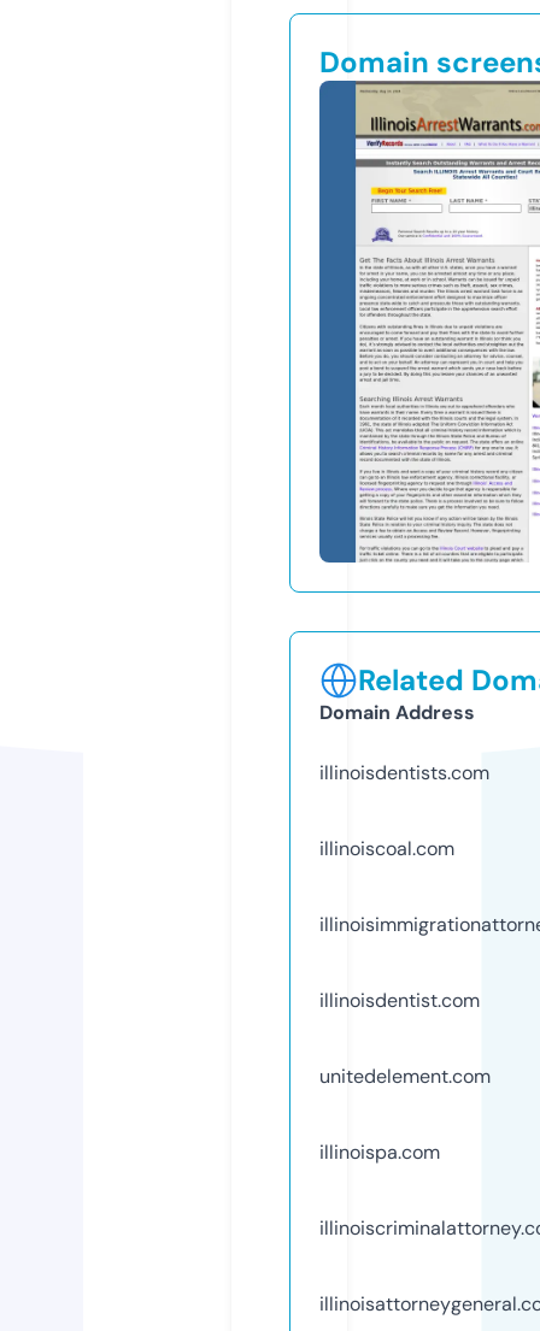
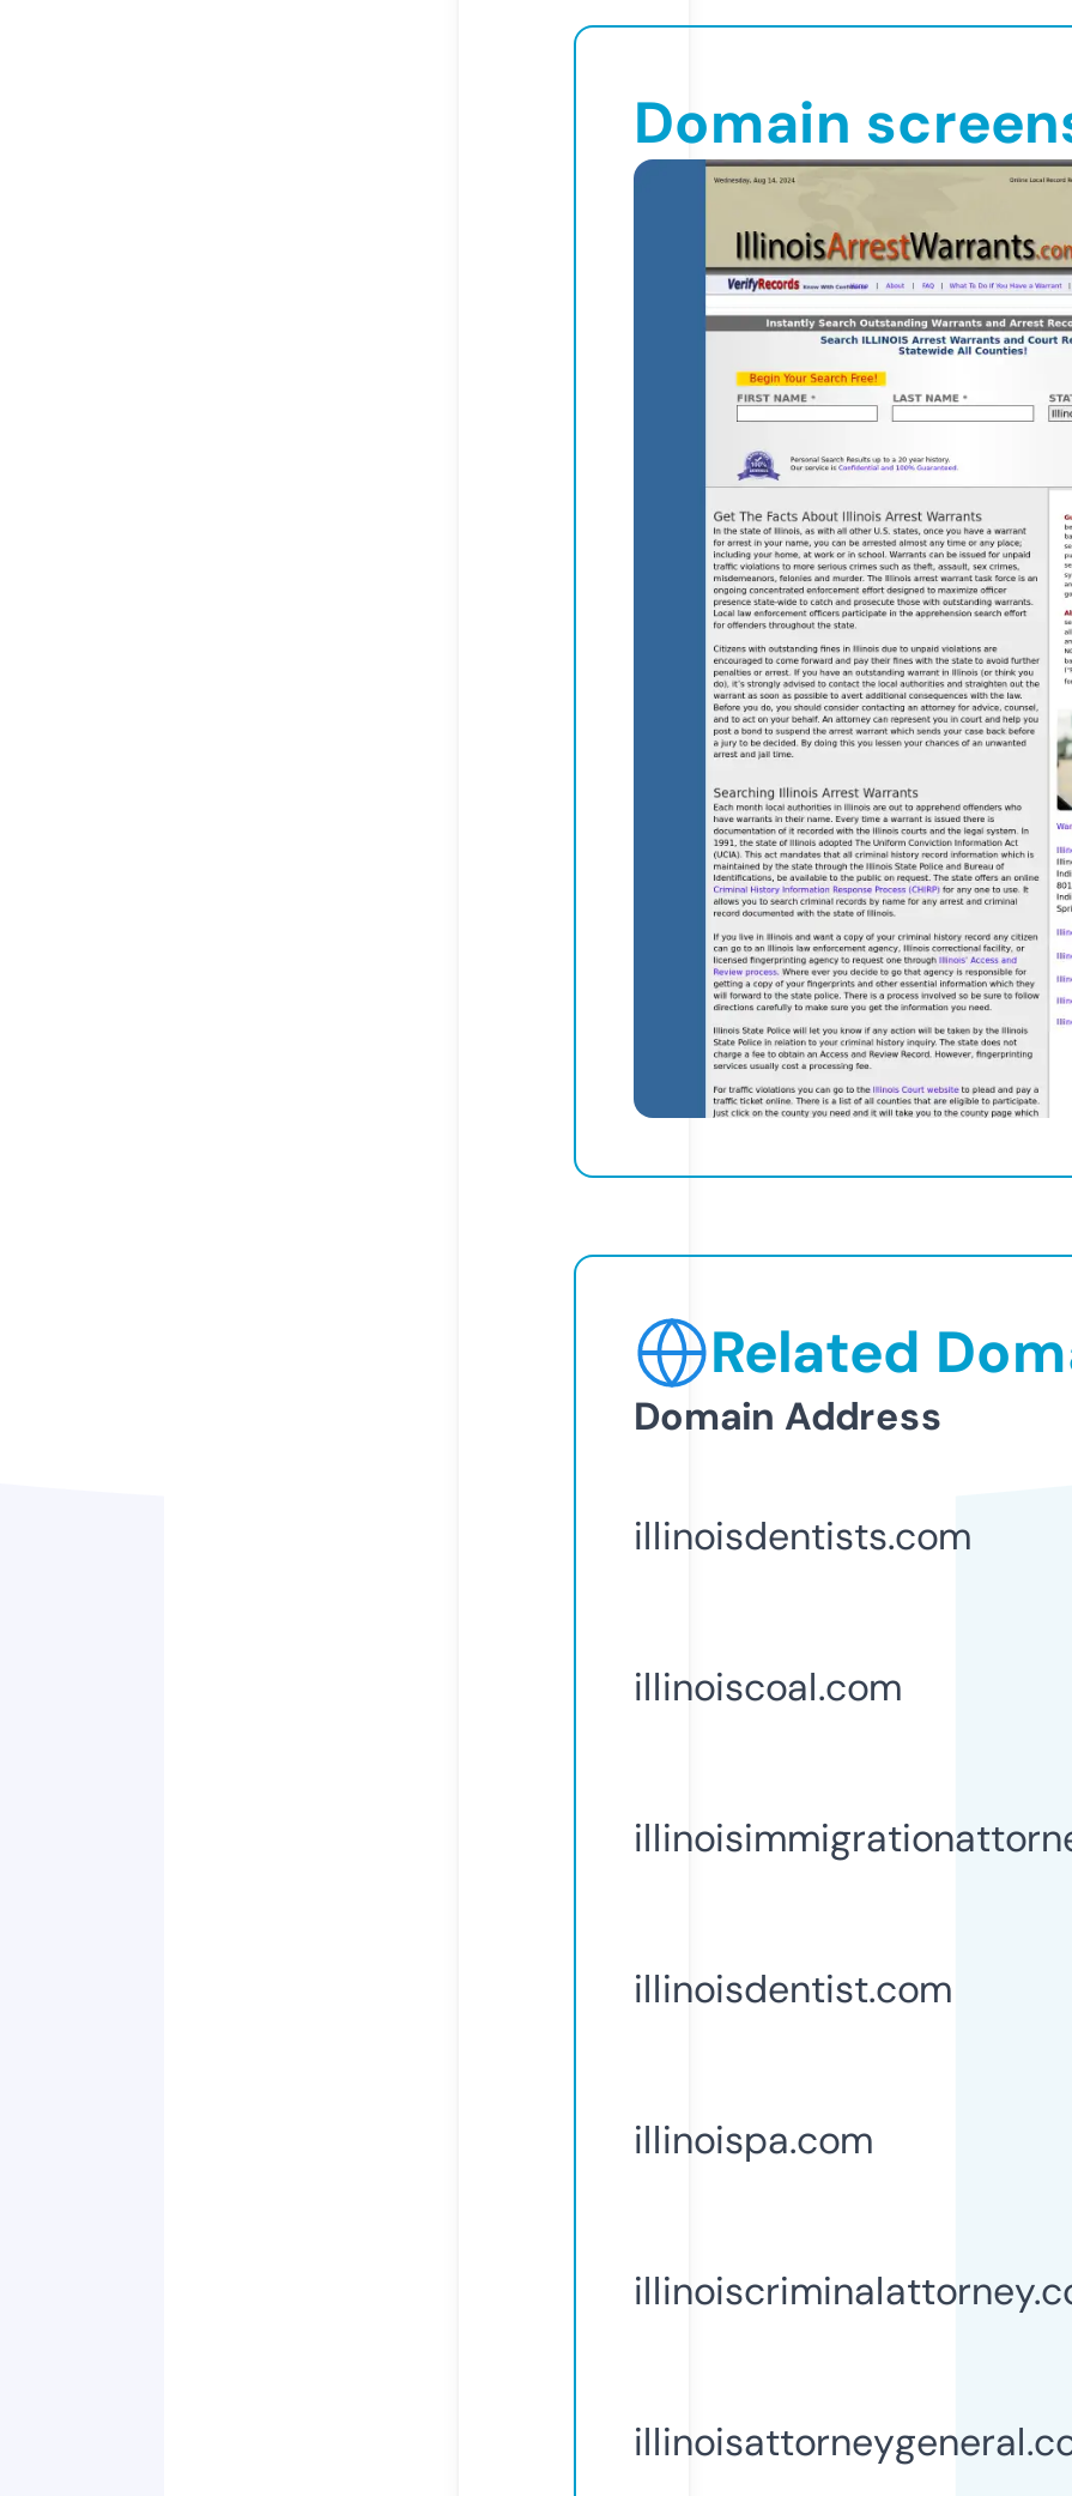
- unitedelement.com
